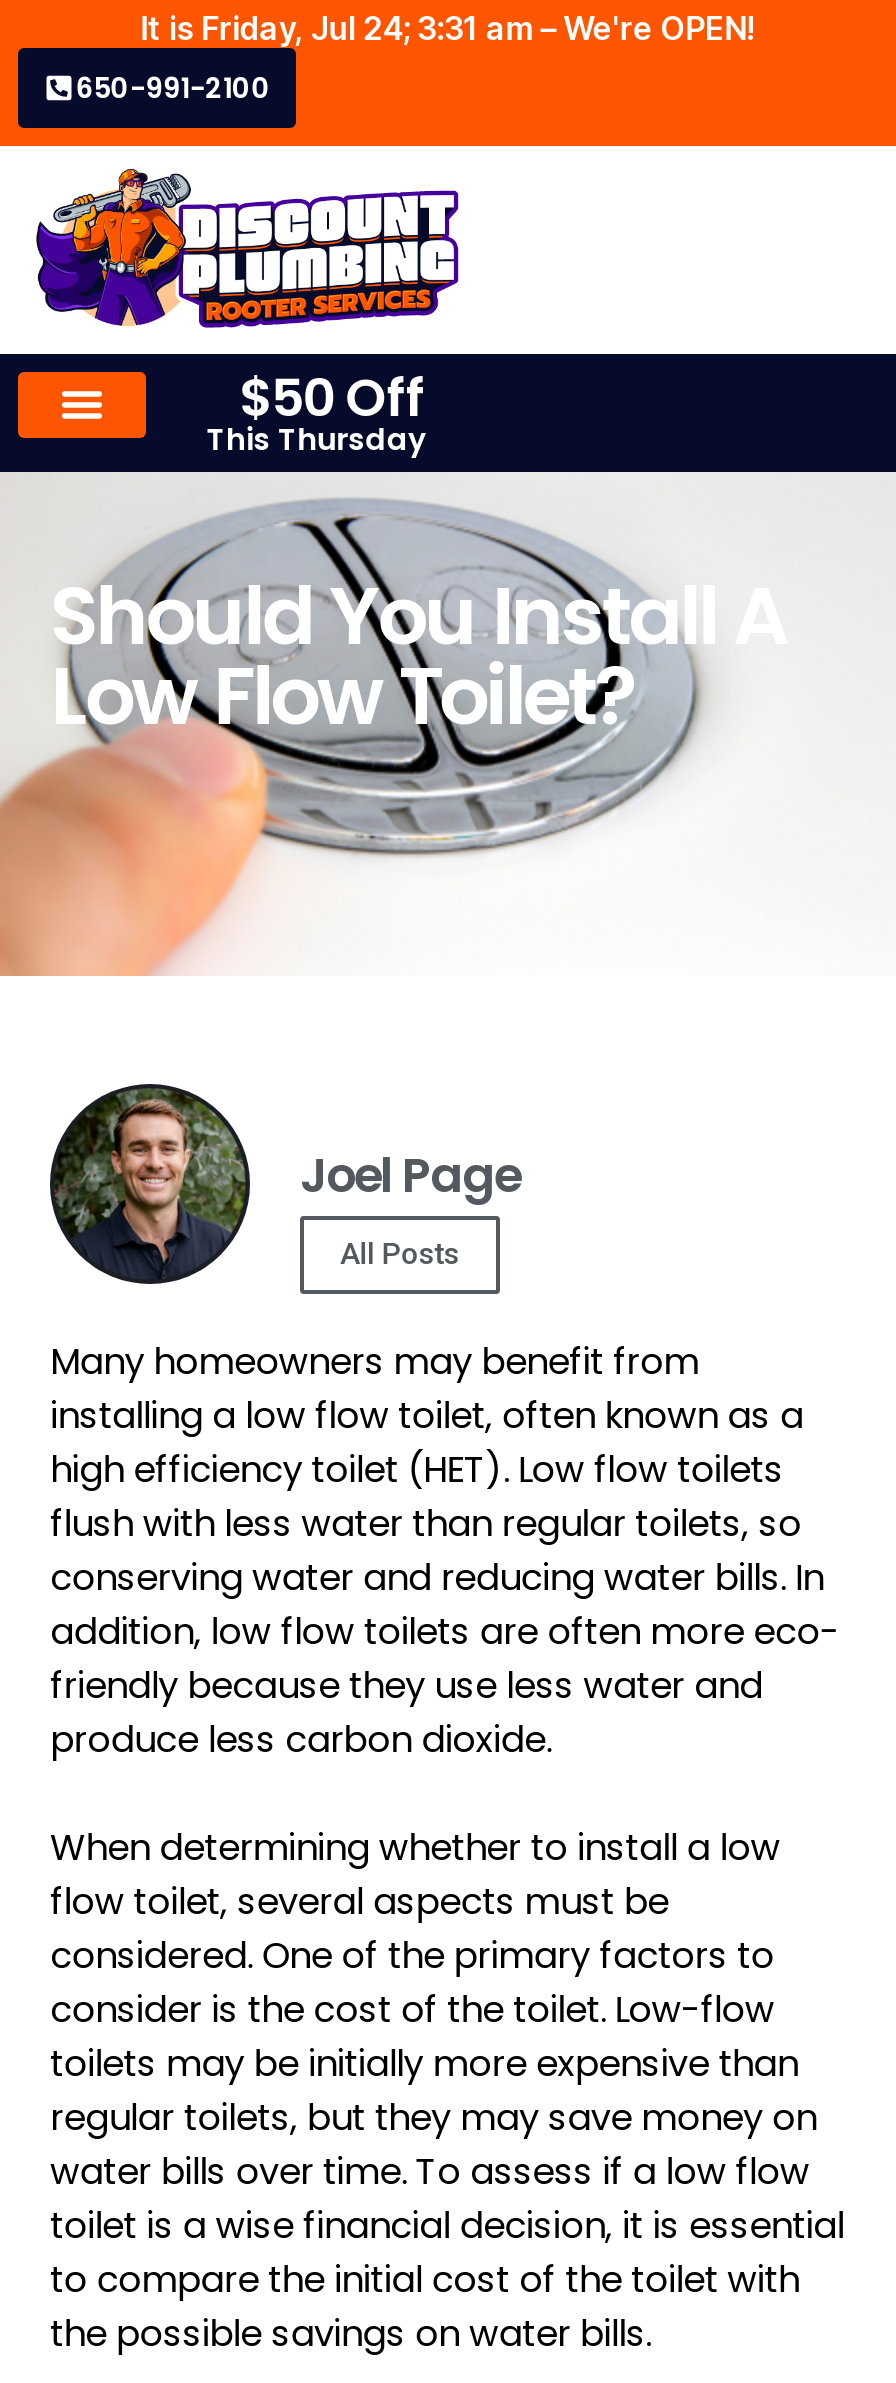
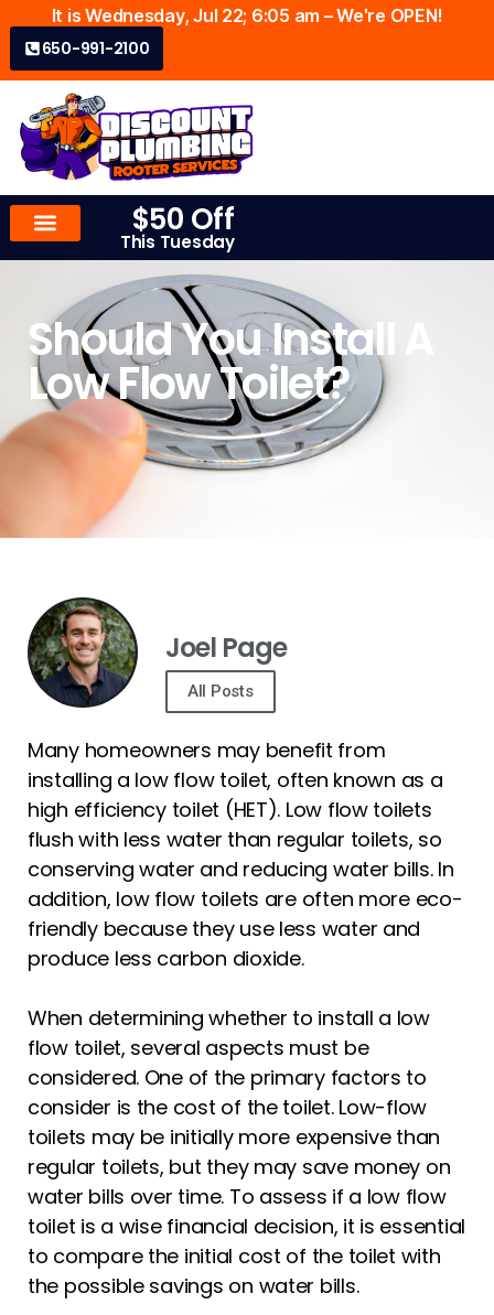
- It is Friday, Jul 24; 3:31 am – We're OPEN!
+ It is Wednesday, Jul 22; 6:05 am – We're OPEN!

- This Thursday
+ This Tuesday
